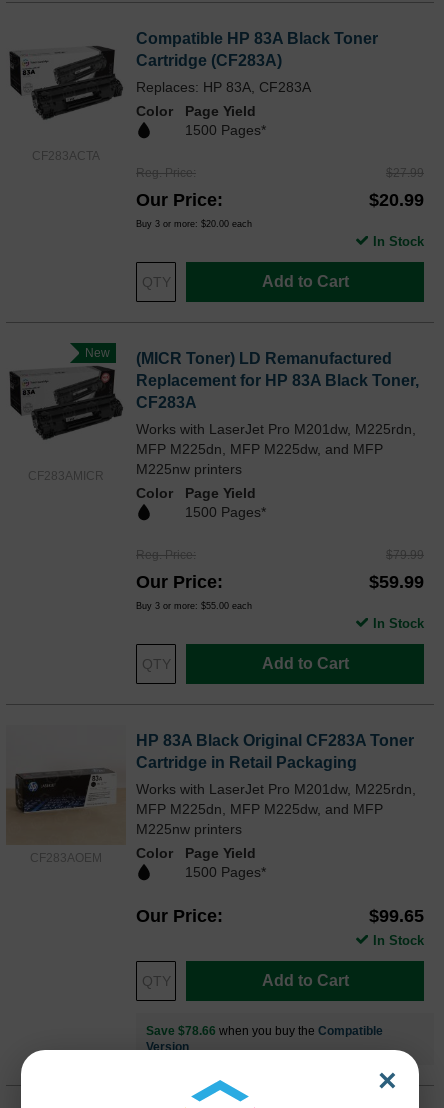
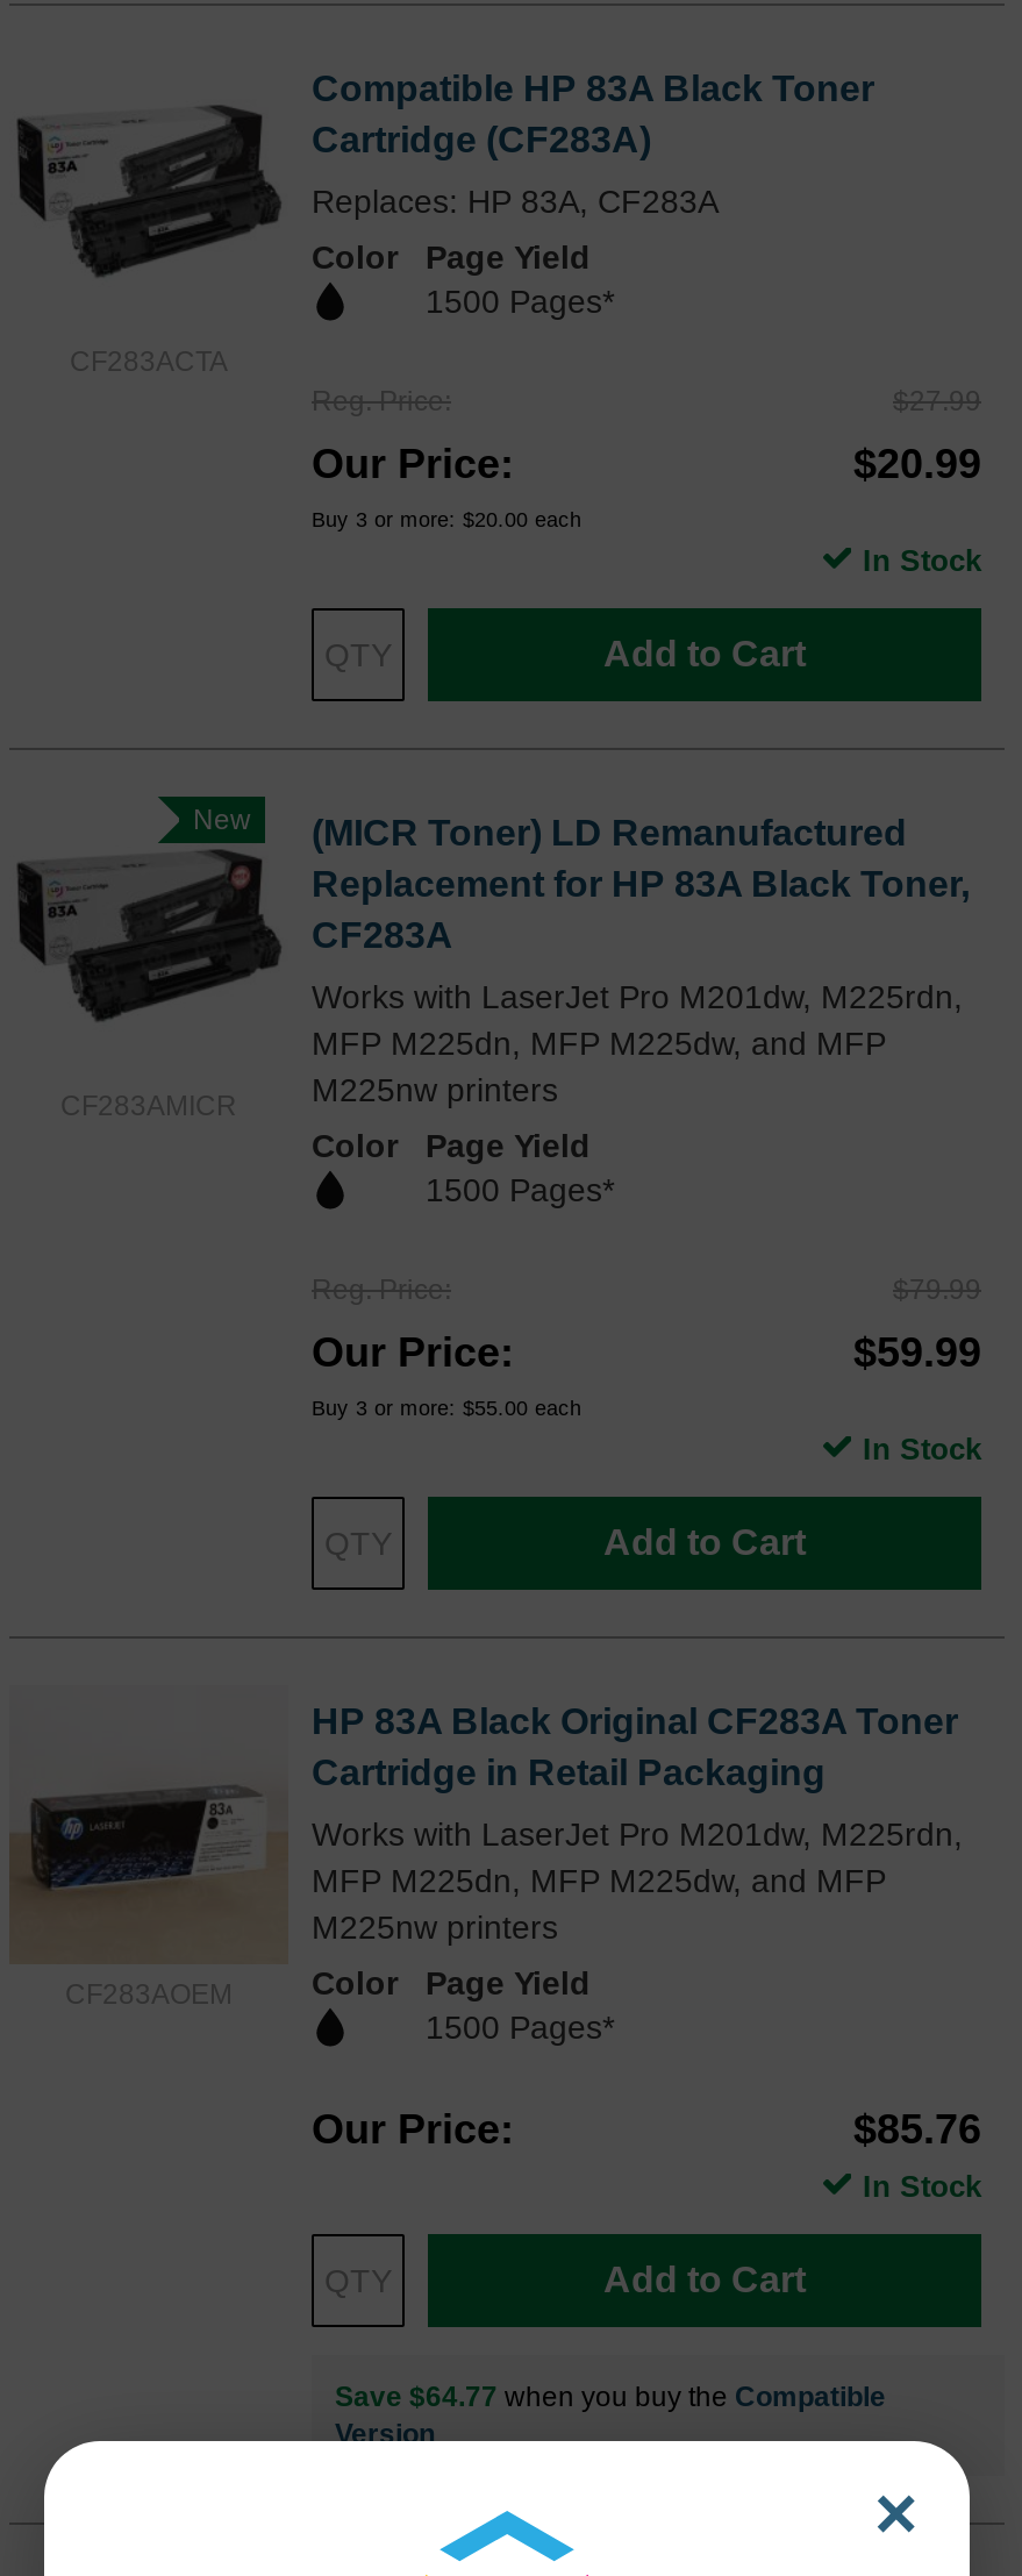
- $99.65
+ $85.76

- Save $78.66 when you buy the Compatible
+ Save $64.77 when you buy the Compatible
